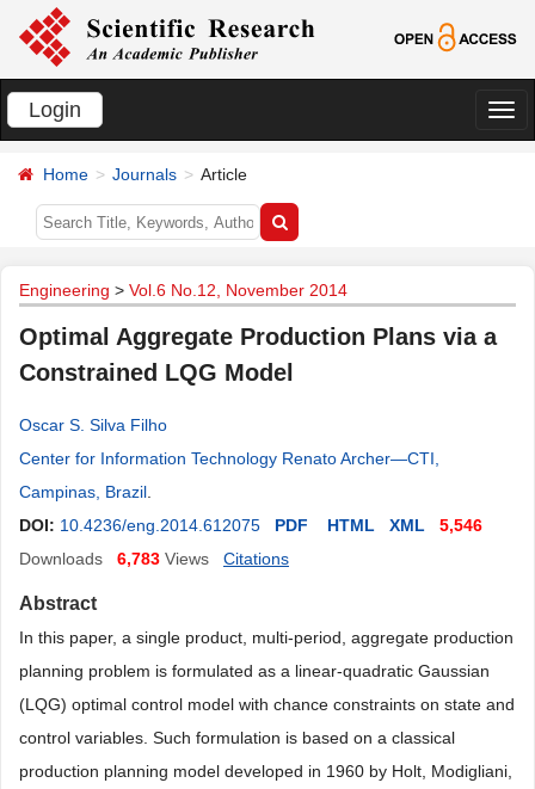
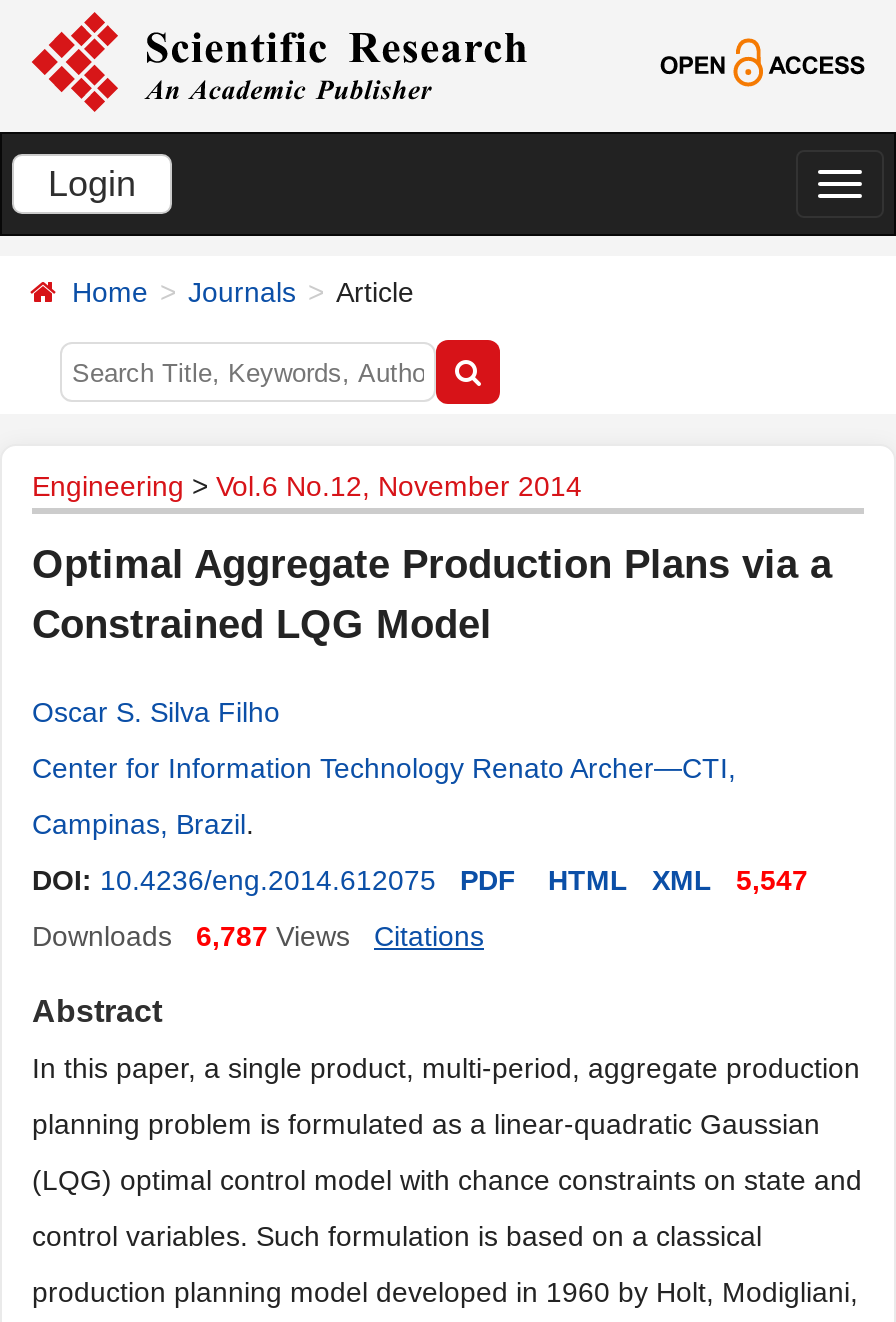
- DOI: 10.4236/eng.2014.612075 PDF HTML XML 5,546
+ DOI: 10.4236/eng.2014.612075 PDF HTML XML 5,547

- Downloads 6,783 Views
+ Downloads 6,787 Views
